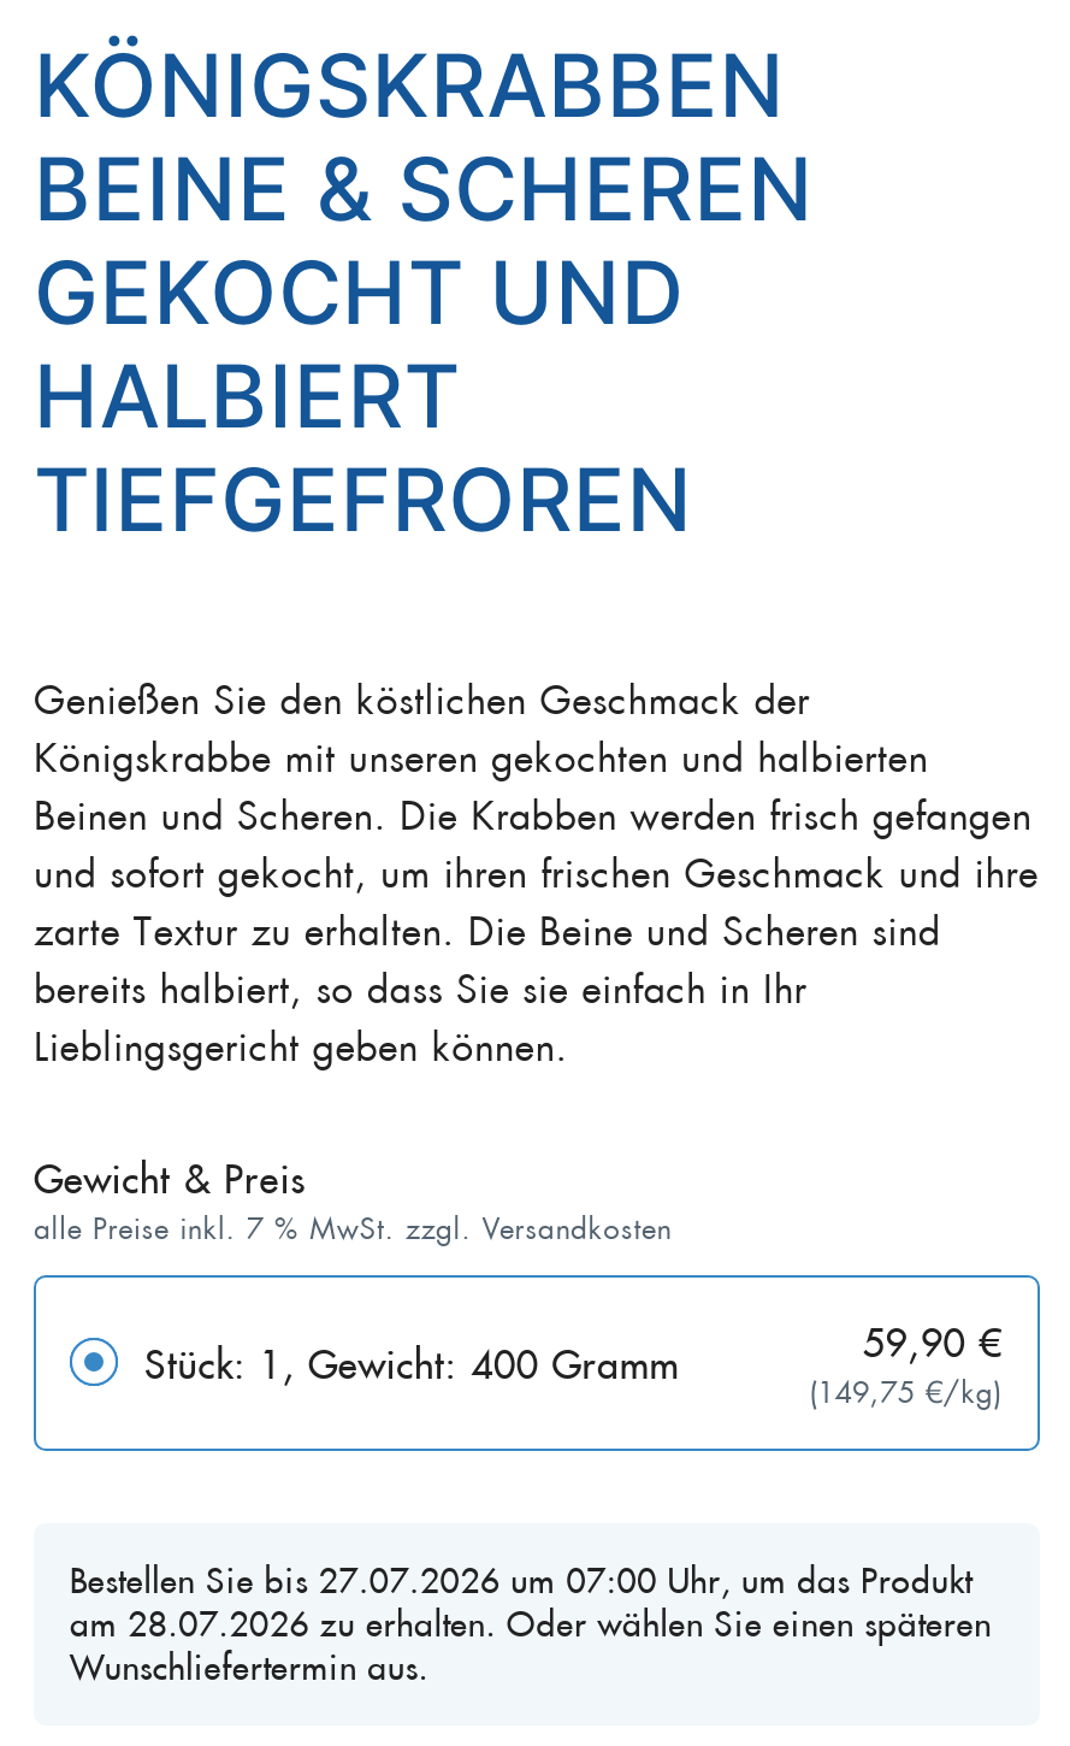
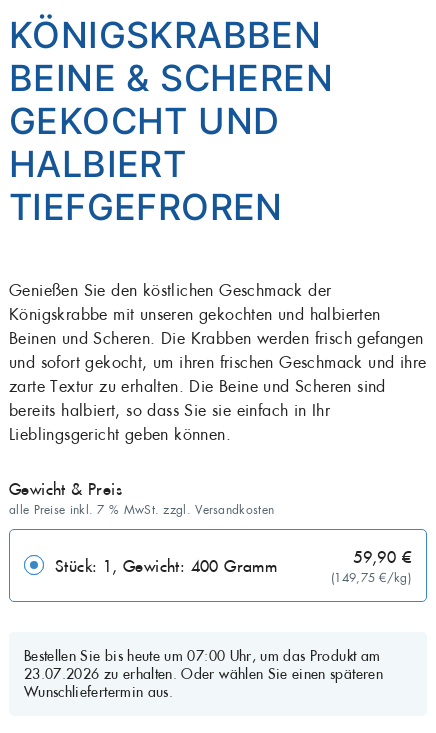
- Bestellen Sie bis 27.07.2026 um 07:00 Uhr, um das Produkt
- am 28.07.2026 zu erhalten. Oder wählen Sie einen späteren
+ Bestellen Sie bis heute um 07:00 Uhr, um das Produkt am
+ 23.07.2026 zu erhalten. Oder wählen Sie einen späteren
